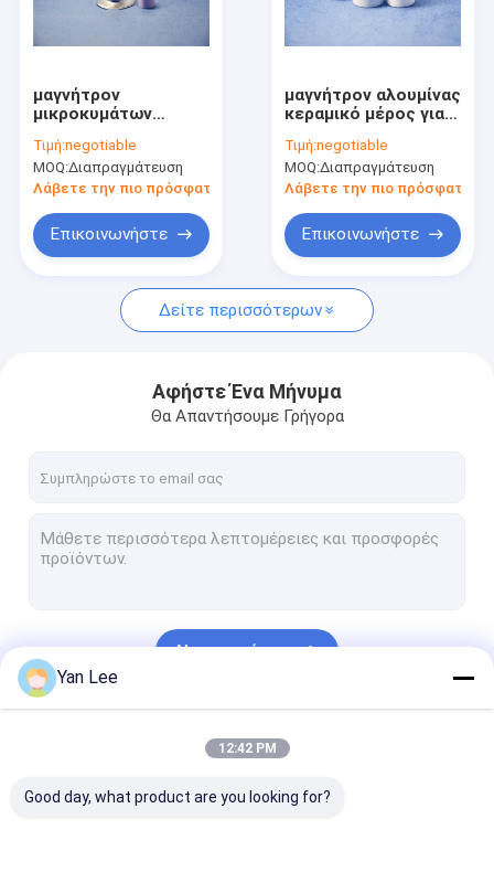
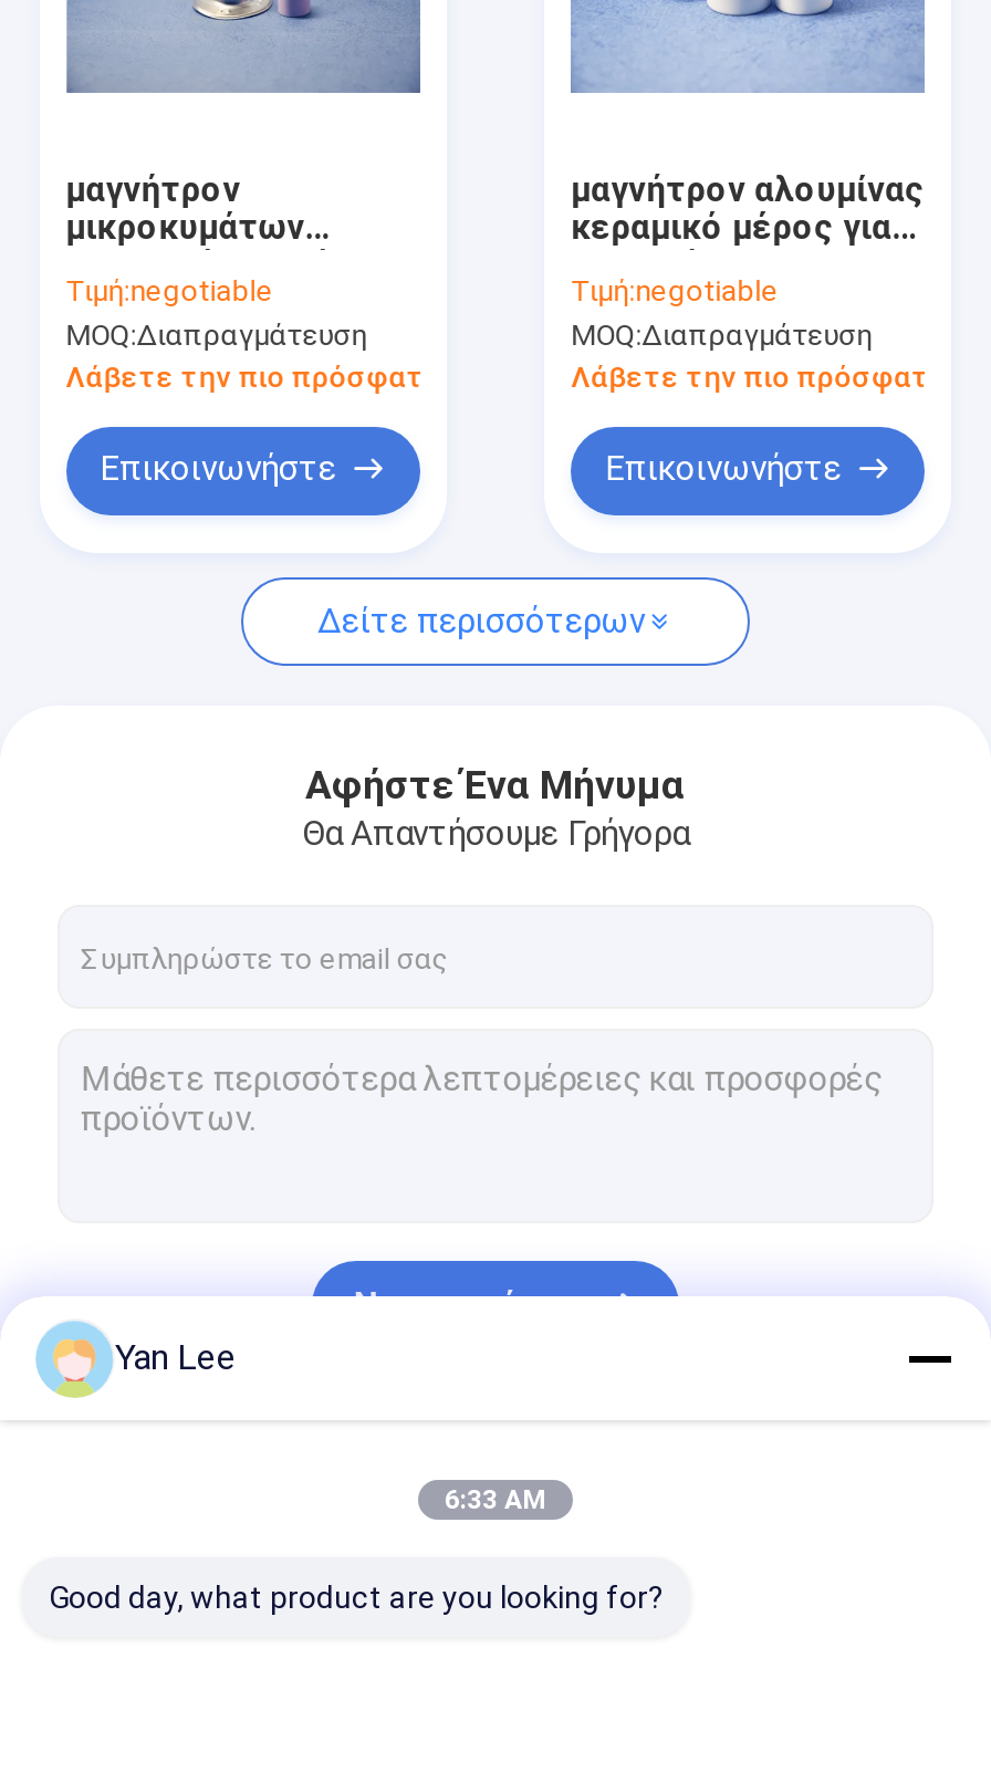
- 12:42 PM
+ 6:33 AM
